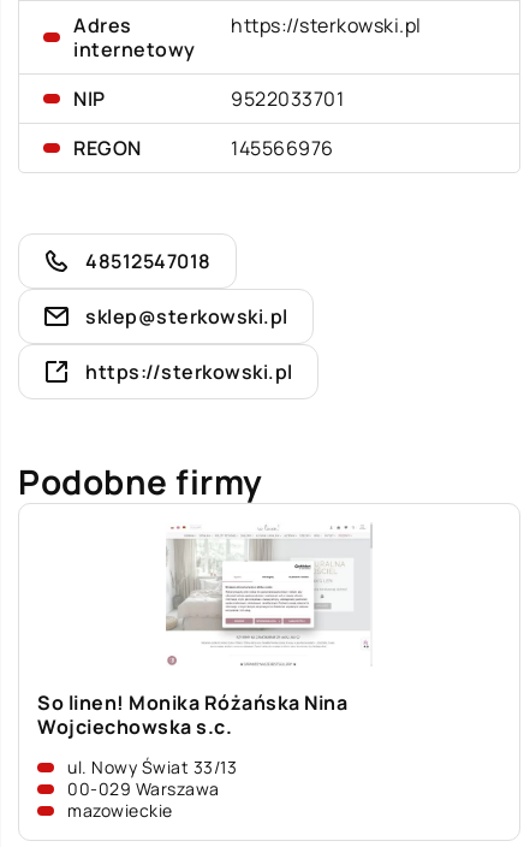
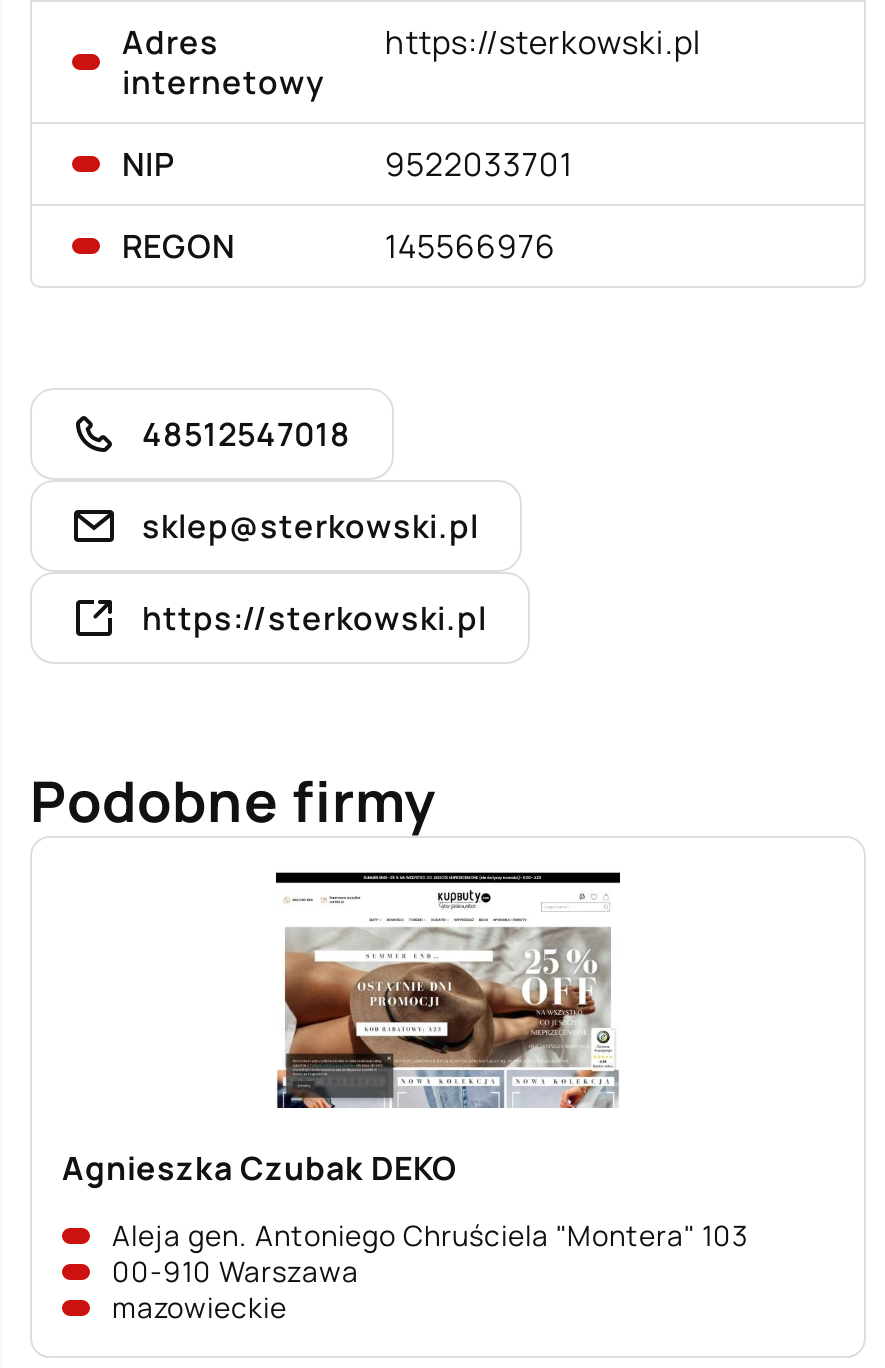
- [image]
- So linen! Monika Różańska Nina
- Wojciechowska s.c.
+ [image]
+ Agnieszka Czubak DEKO

- ul. Nowy Świat 33/13
- 00-029 Warszawa
+ Aleja gen. Antoniego Chruściela "Montera" 103
+ 00-910 Warszawa
